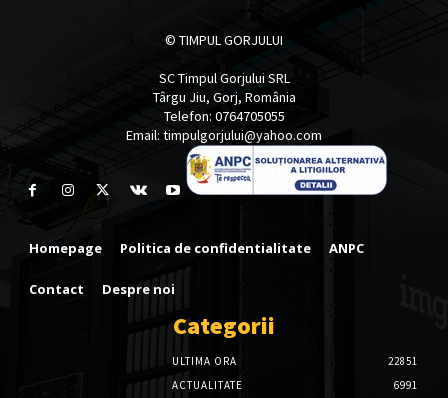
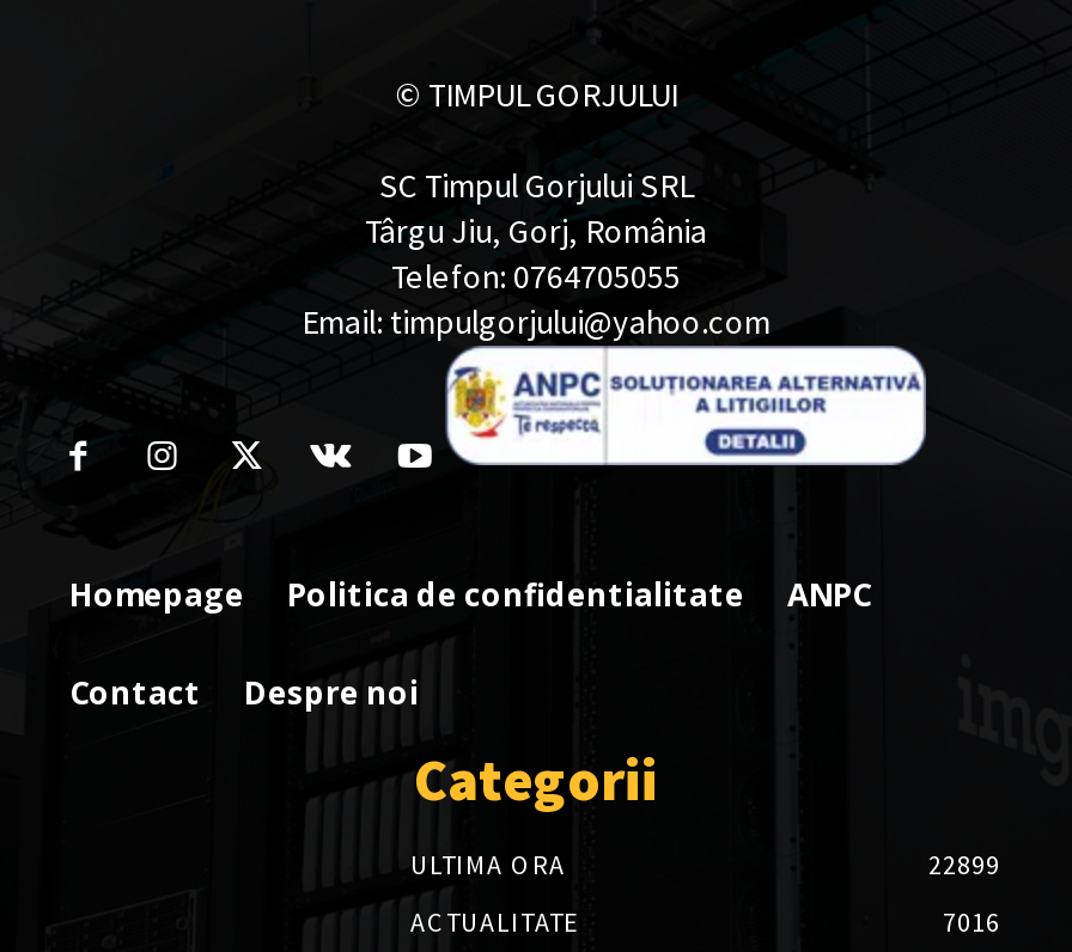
- 22851
+ 22899

- 6991
+ 7016
